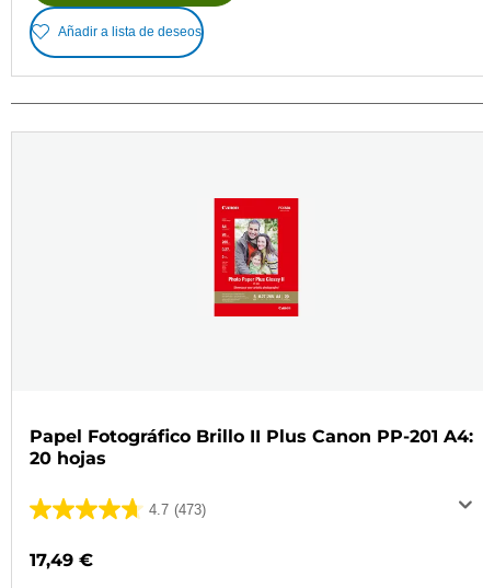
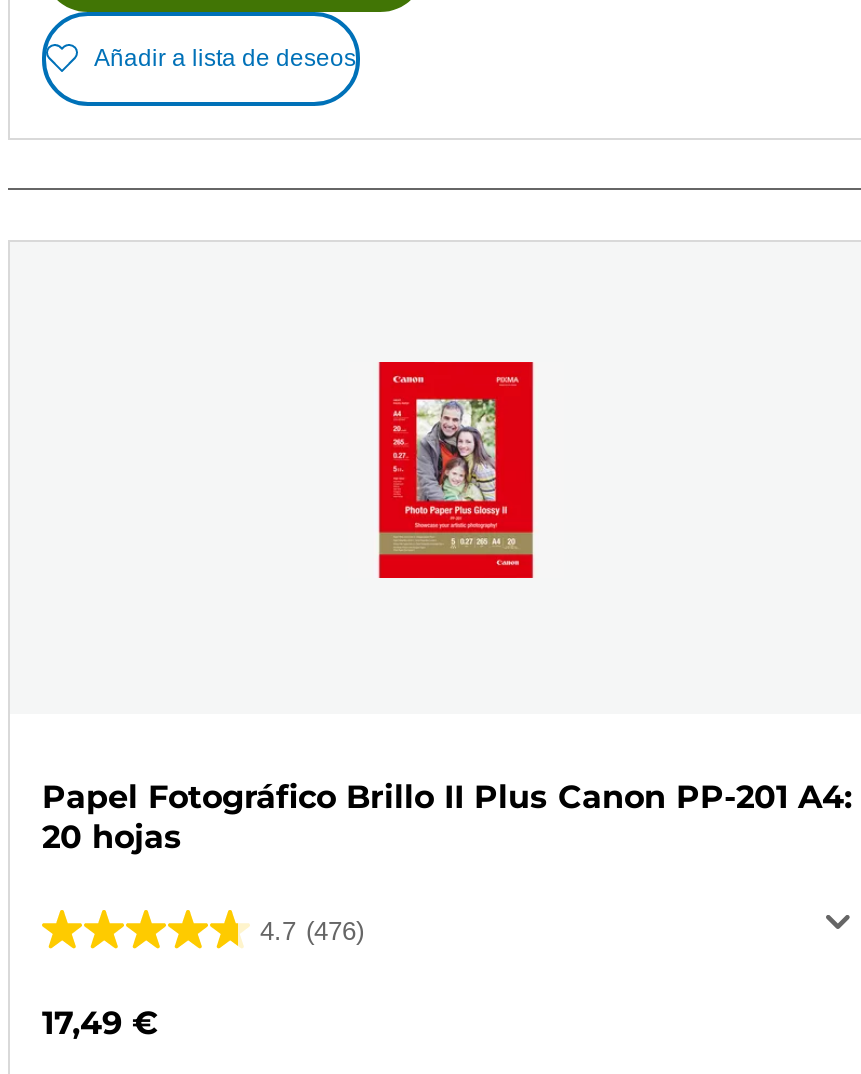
- 4.7 (473)
+ 4.7 (476)
